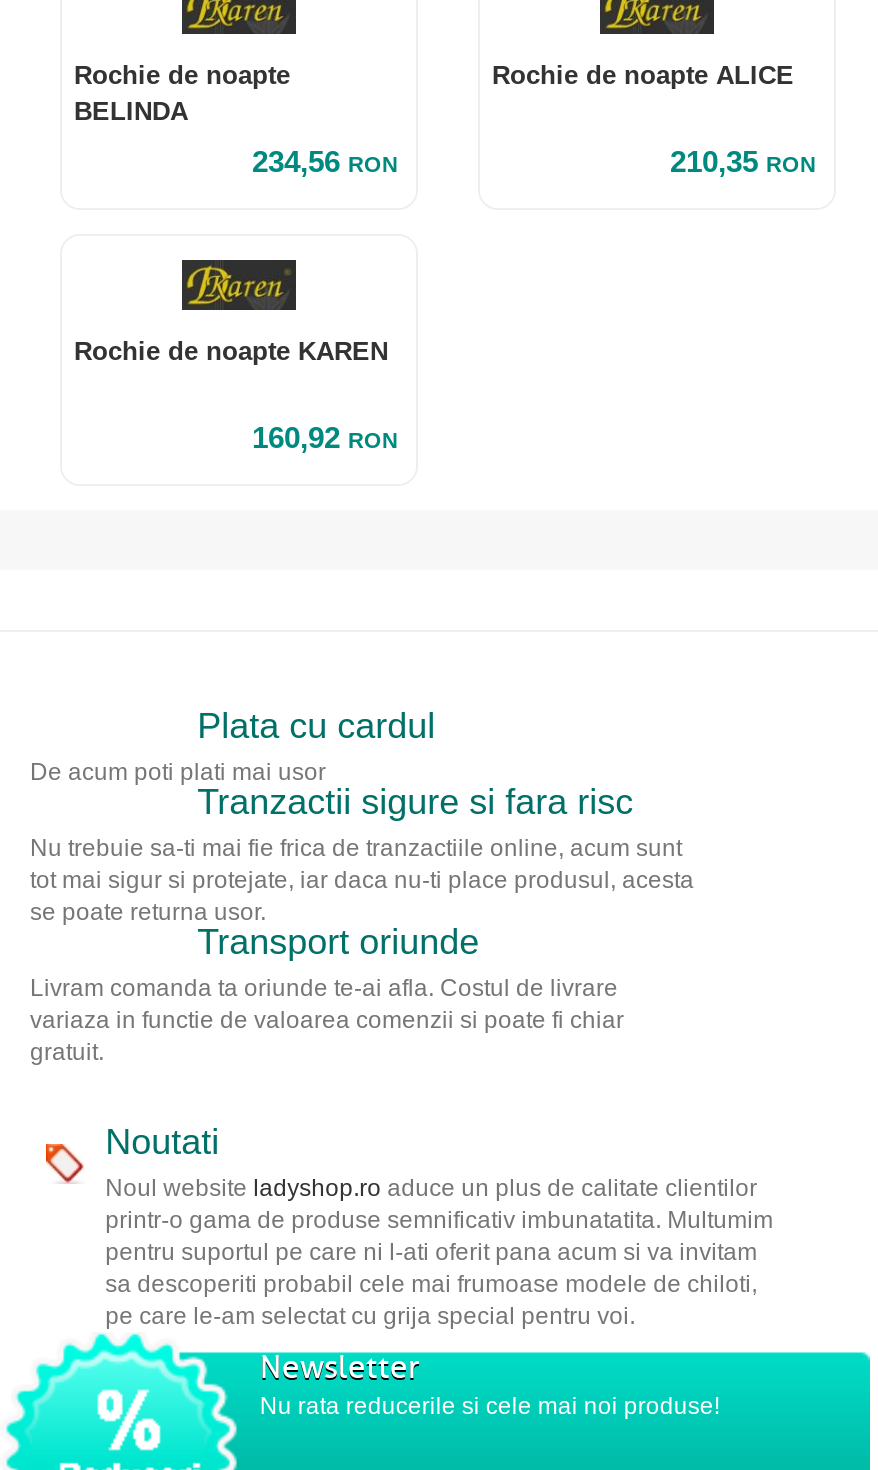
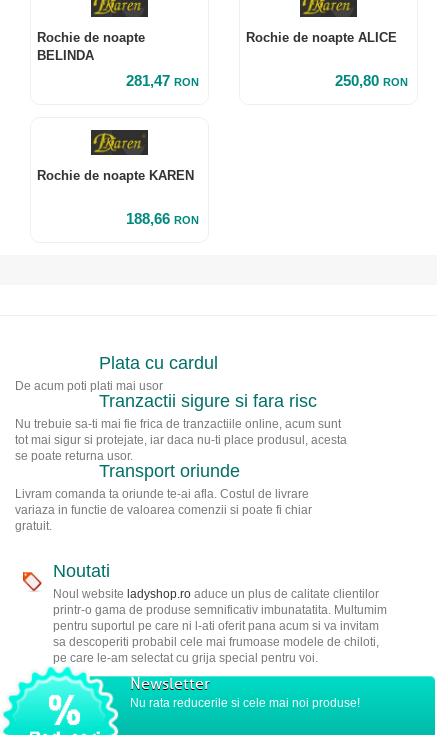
- 234,56 RON
+ 281,47 RON

- 210,35 RON
+ 250,80 RON

- 160,92 RON
+ 188,66 RON
